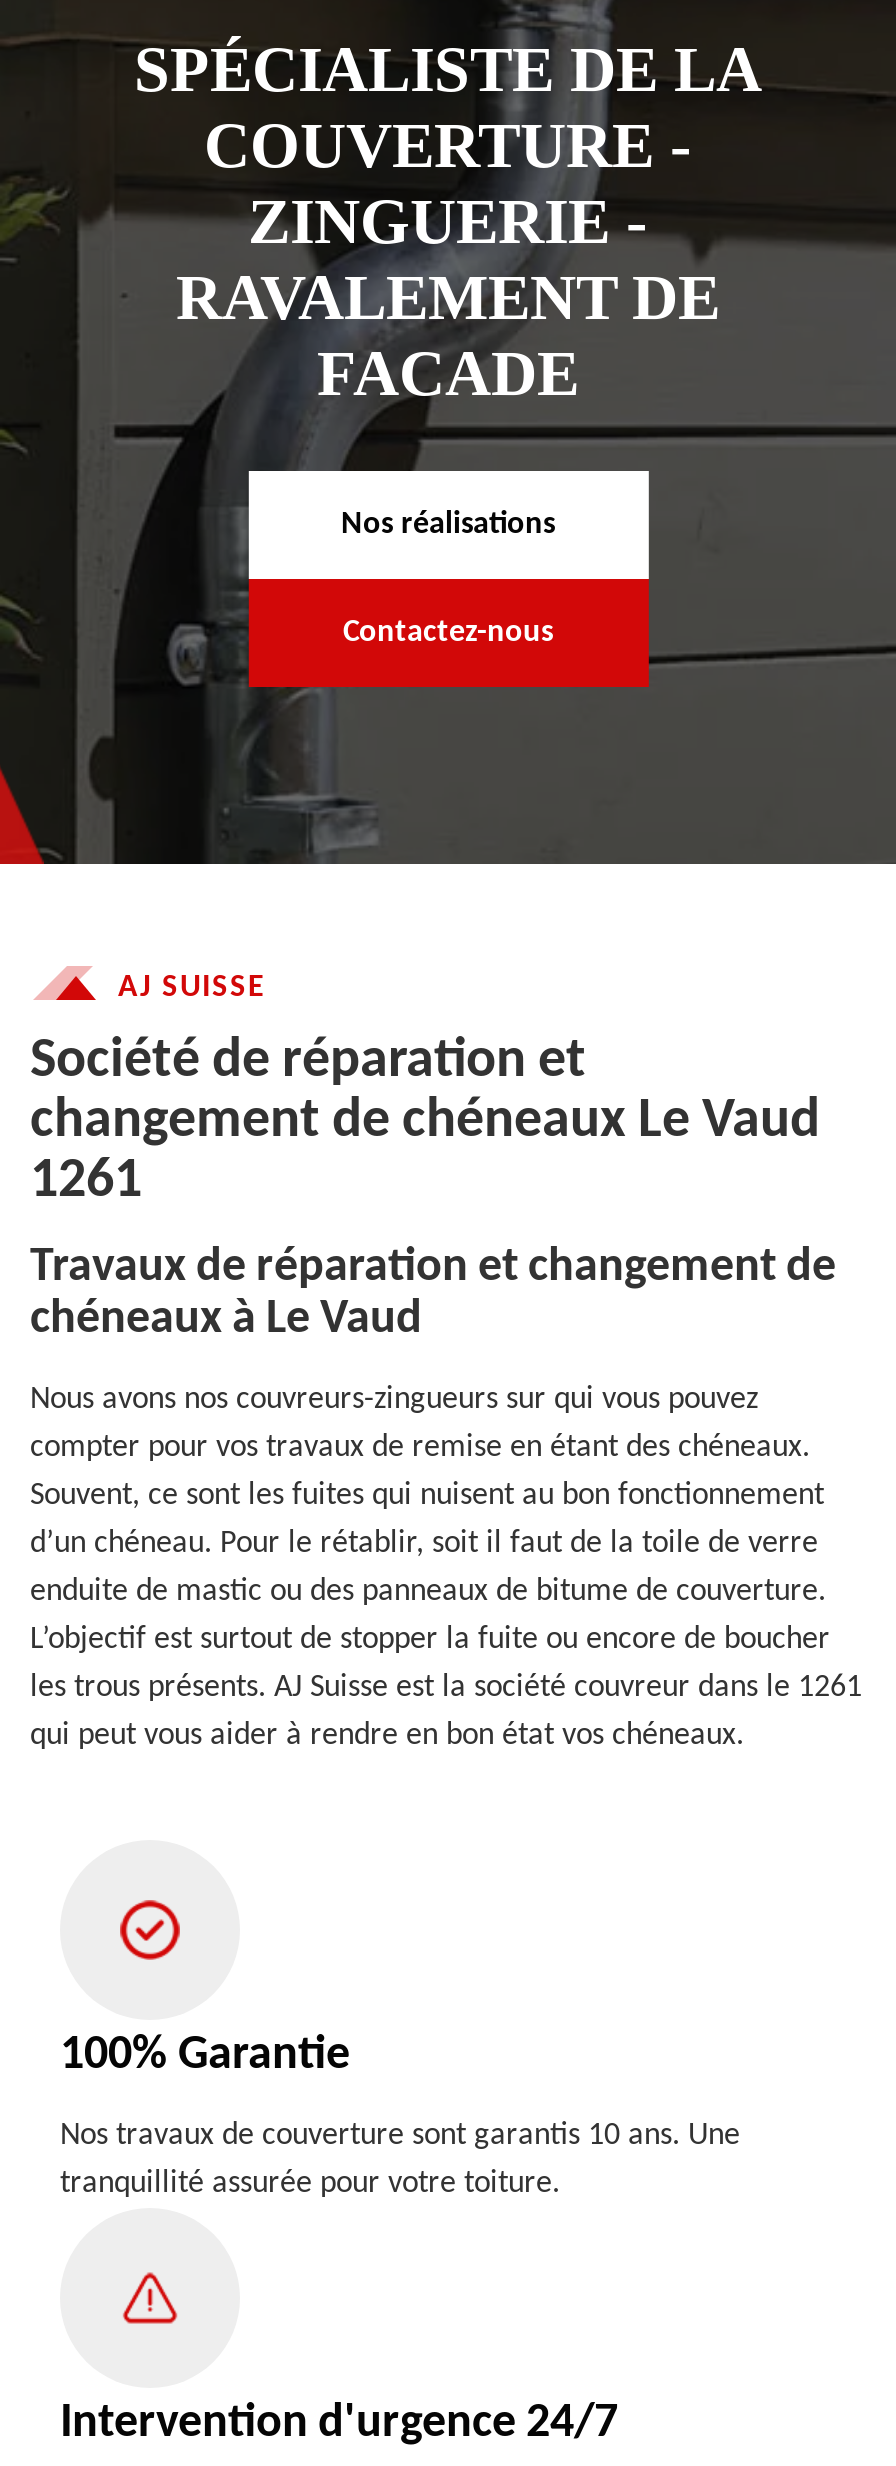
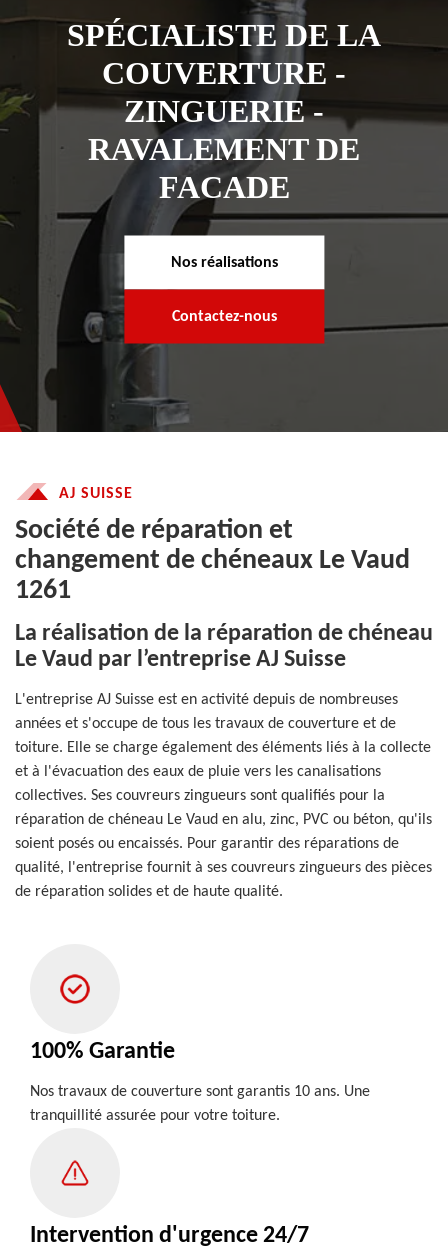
- Travaux de réparation et changement de
- chéneaux à Le Vaud
- Nous avons nos couvreurs-zingueurs sur qui vous pouvez
- compter pour vos travaux de remise en étant des chéneaux.
- Souvent, ce sont les fuites qui nuisent au bon fonctionnement
- d’un chéneau. Pour le rétablir, soit il faut de la toile de verre
- enduite de mastic ou des panneaux de bitume de couverture.
- L’objectif est surtout de stopper la fuite ou encore de boucher
- les trous présents. AJ Suisse est la société couvreur dans le 1261
- qui peut vous aider à rendre en bon état vos chéneaux.
+ La réalisation de la réparation de chéneau
+ Le Vaud par l’entreprise AJ Suisse
+ L'entreprise AJ Suisse est en activité depuis de nombreuses
+ années et s'occupe de tous les travaux de couverture et de
+ toiture. Elle se charge également des éléments liés à la collecte
+ et à l'évacuation des eaux de pluie vers les canalisations
+ collectives. Ses couvreurs zingueurs sont qualifiés pour la
+ réparation de chéneau Le Vaud en alu, zinc, PVC ou béton, qu'ils
+ soient posés ou encaissés. Pour garantir des réparations de
+ qualité, l'entreprise fournit à ses couvreurs zingueurs des pièces
+ de réparation solides et de haute qualité.
